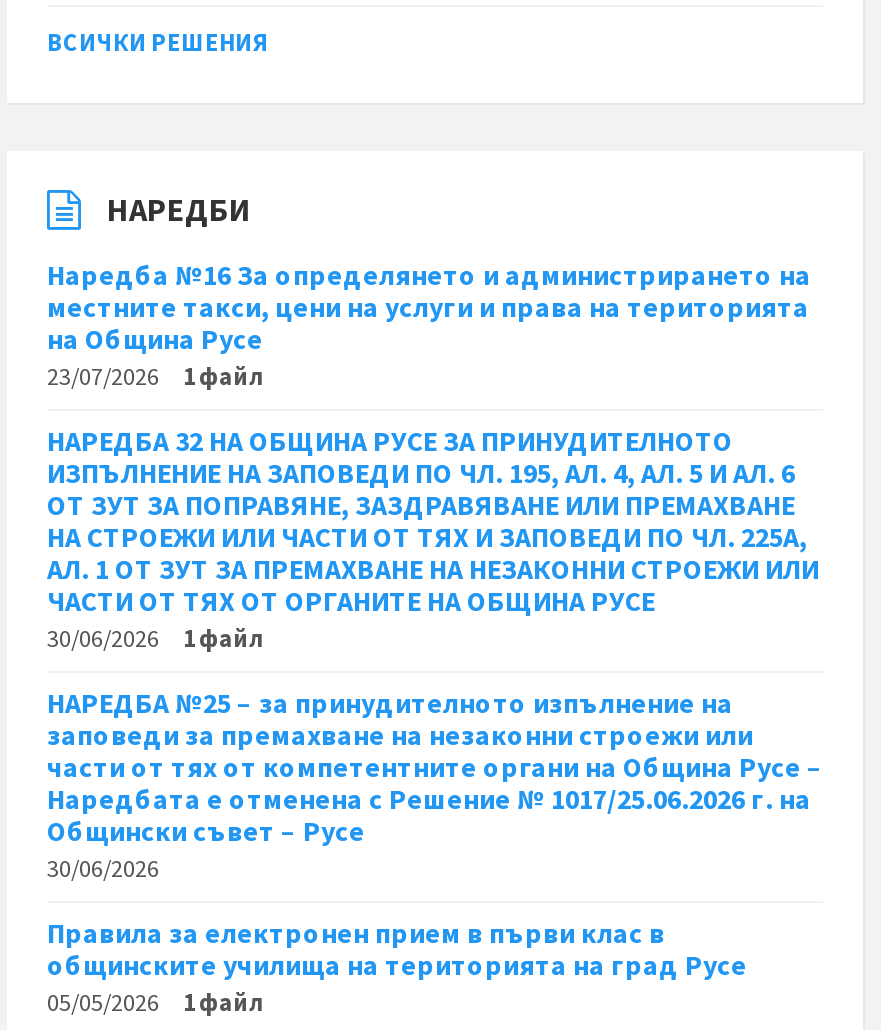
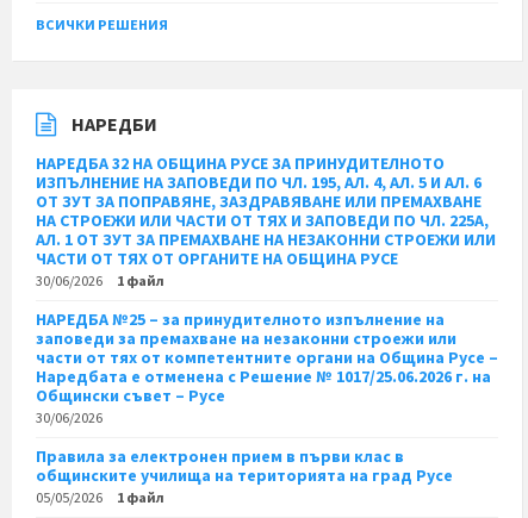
- Наредба №16 За определянето и администрирането на
- местните такси, цени на услуги и права на територията
- на Община Русе
- 23/07/2026
- 1 файл
